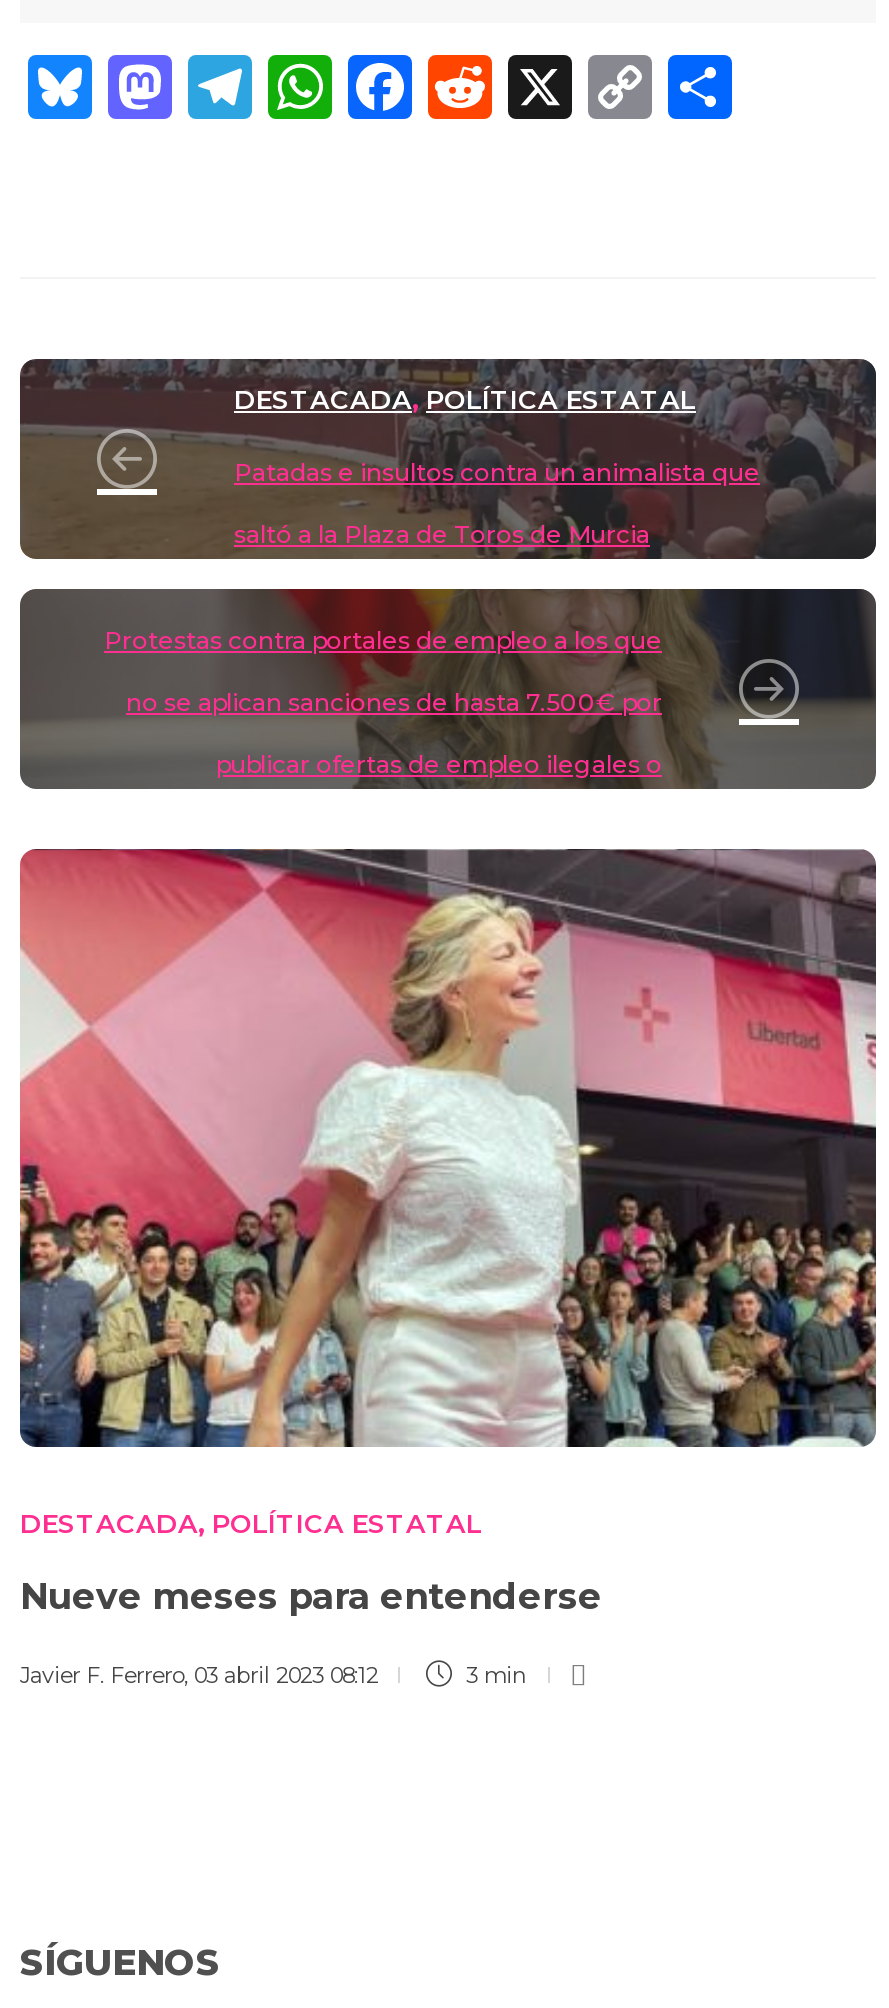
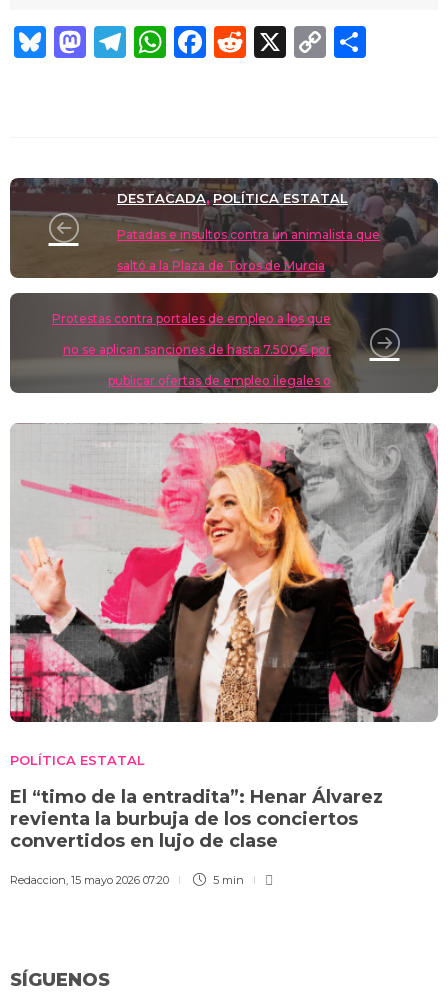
- [image]
- DESTACADA, POLÍTICA ESTATAL
+ [image]
+ POLÍTICA ESTATAL

- Nueve meses para entenderse
+ El “timo de la entradita”: Henar Álvarez
+ revienta la burbuja de los conciertos
+ convertidos en lujo de clase

- Javier F. Ferrero, 03 abril 2023 08:12
- 3 min
+ Redaccion, 15 mayo 2026 07:20
+ 5 min
